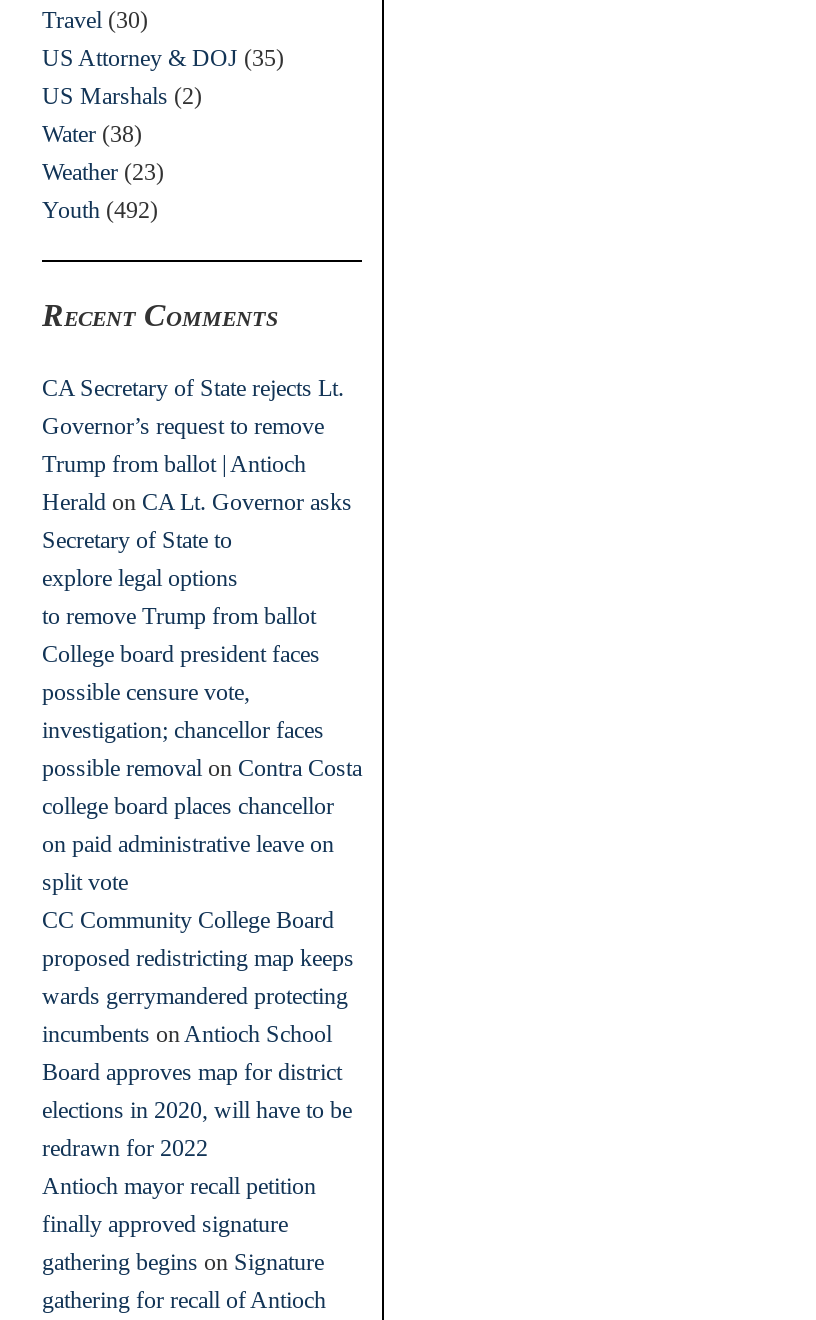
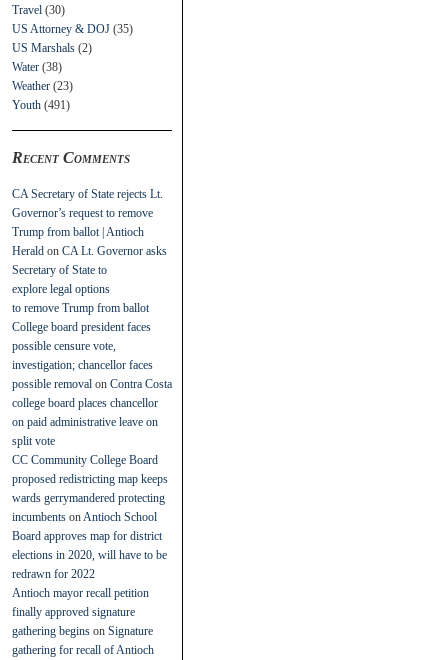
- Youth (492)
+ Youth (491)
